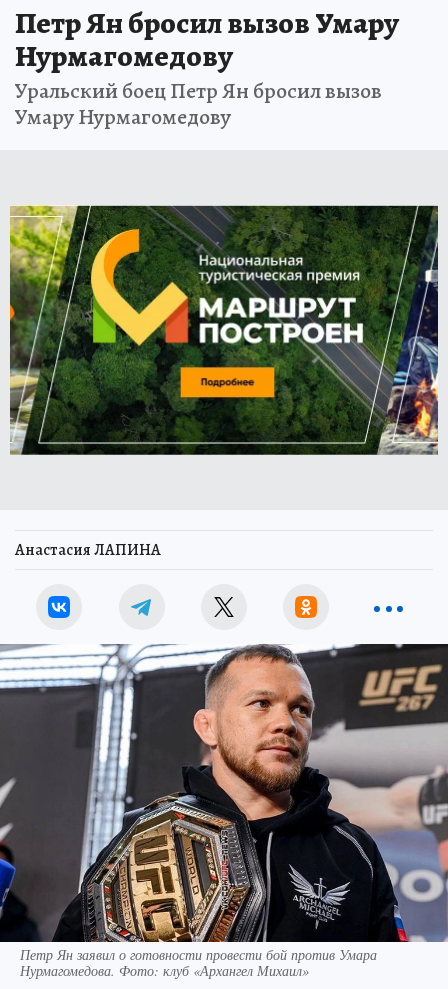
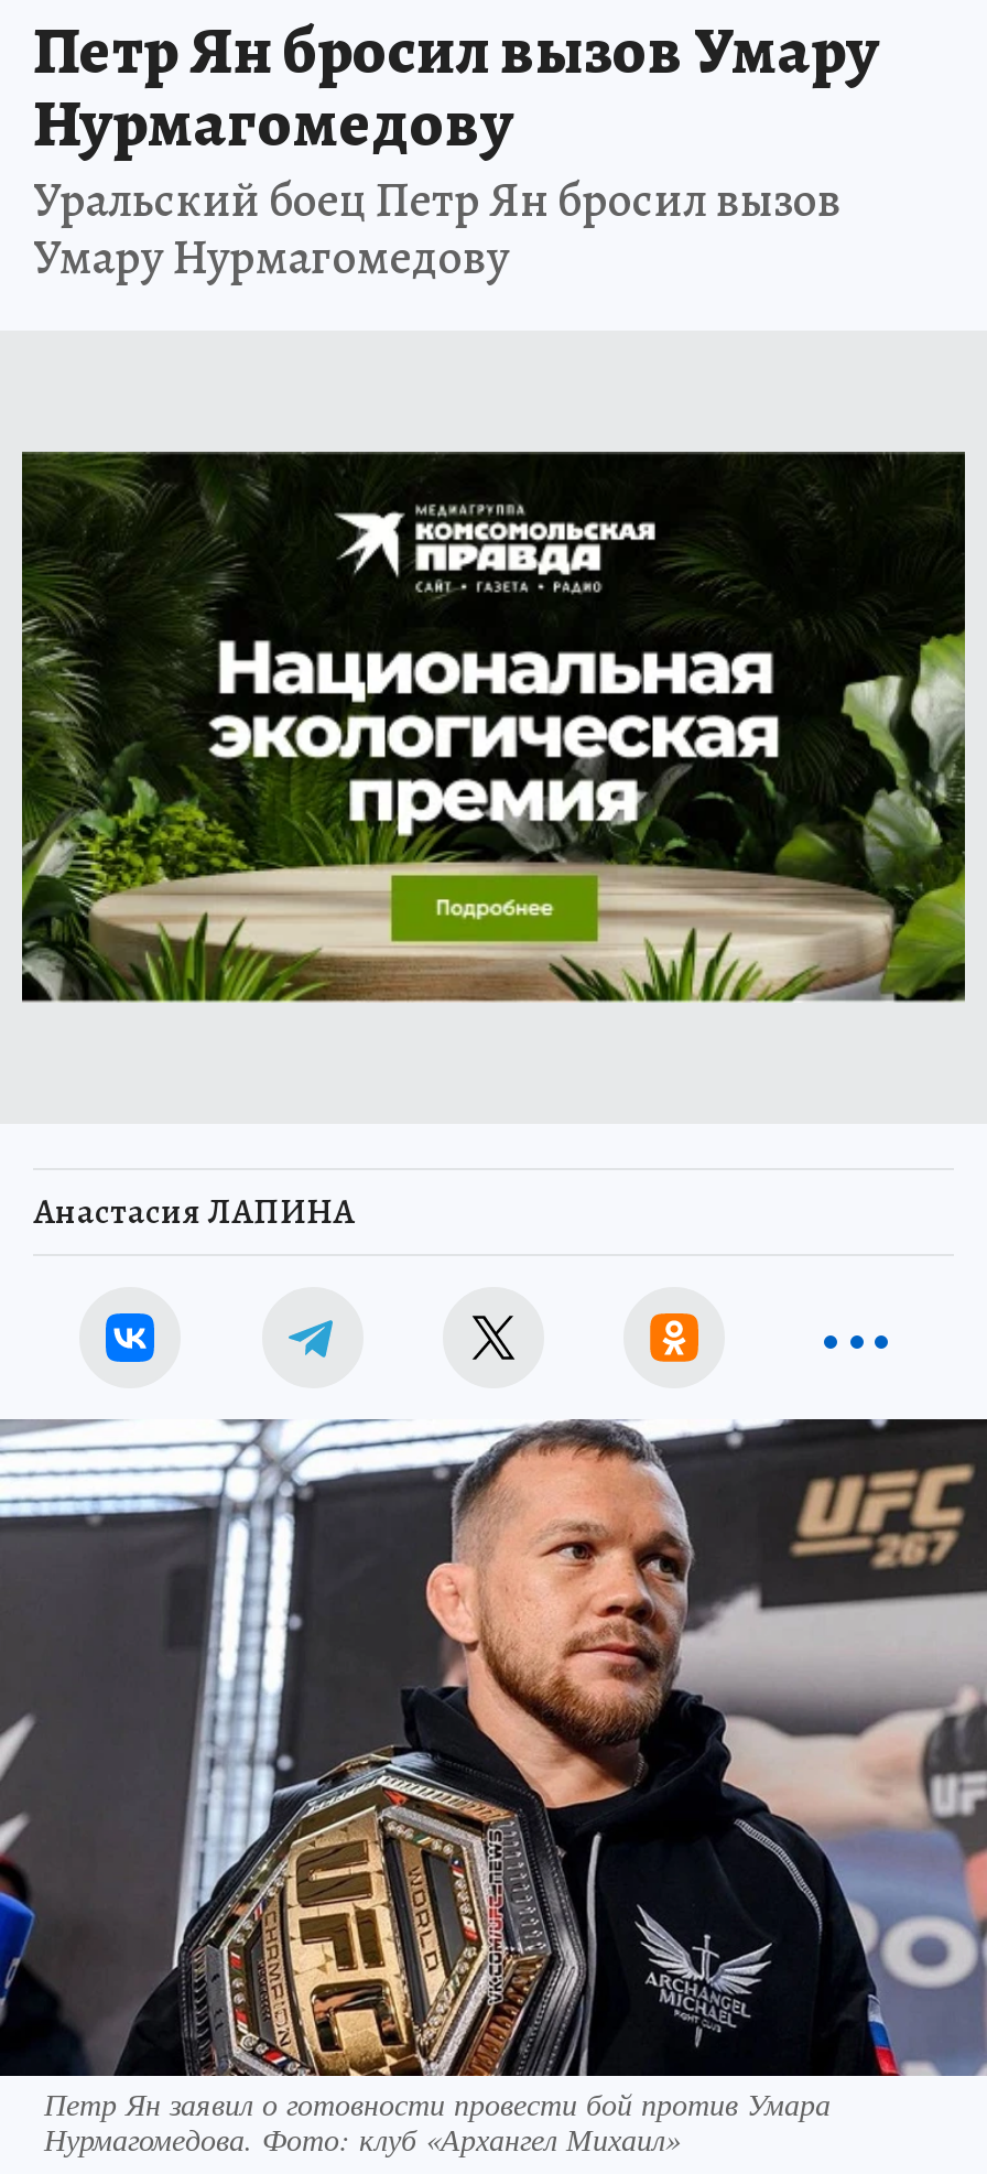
- [image]
+ [image]
